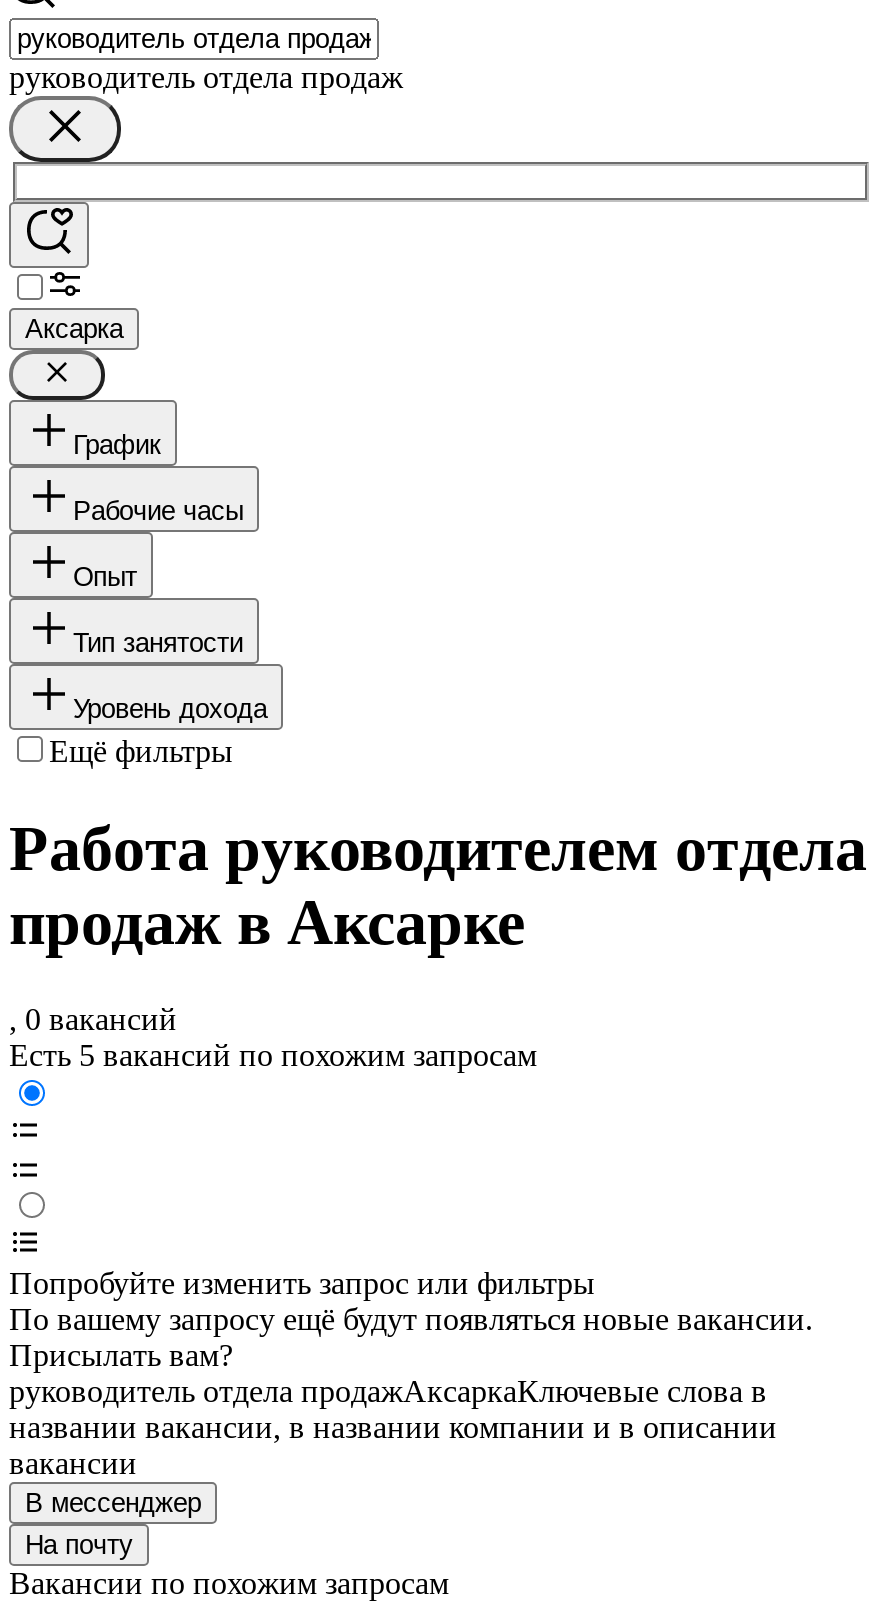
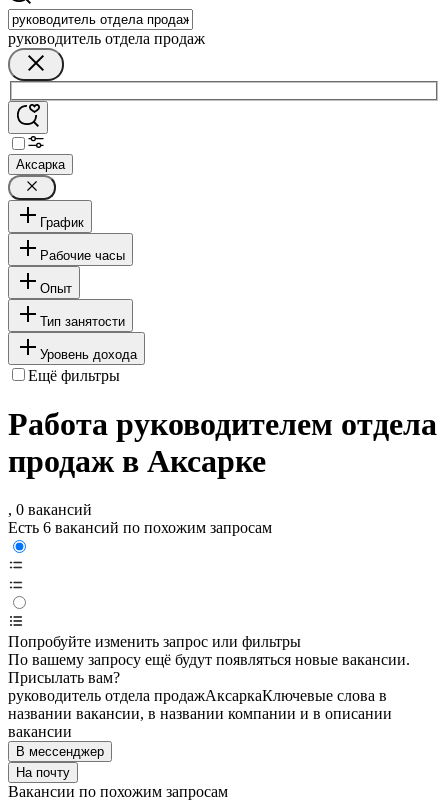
- Есть 5 вакансий по похожим запросам
+ Есть 6 вакансий по похожим запросам
